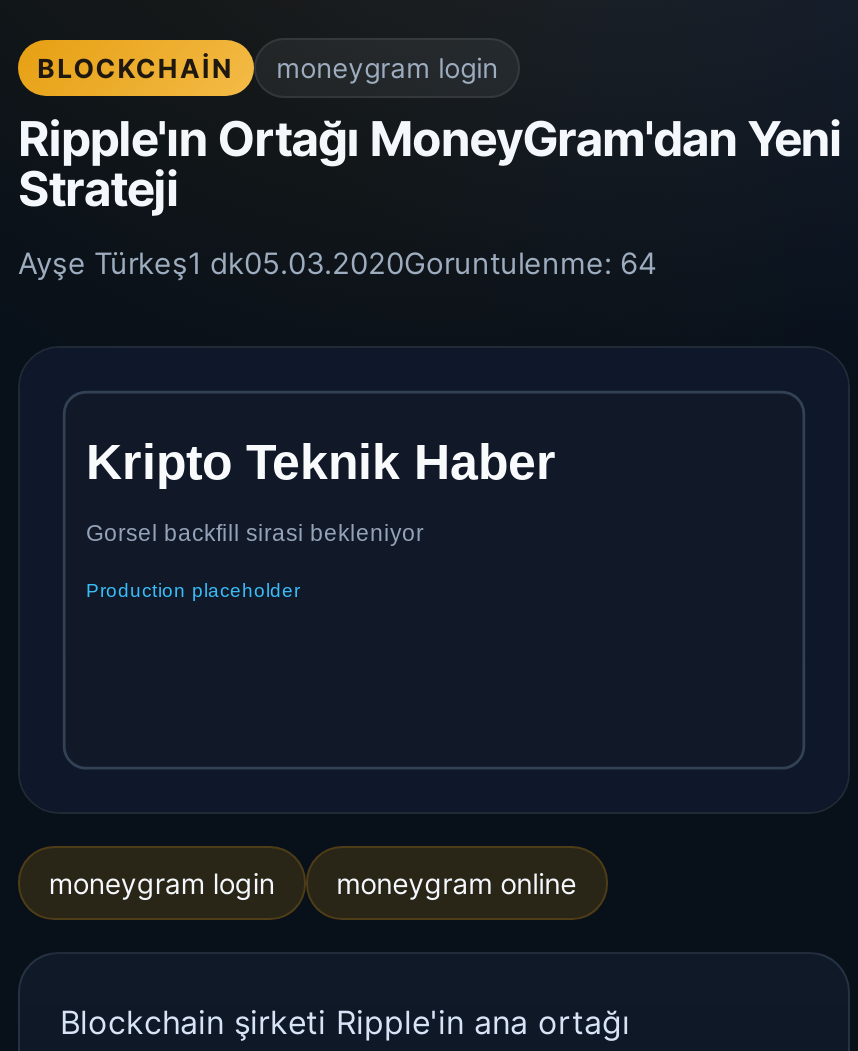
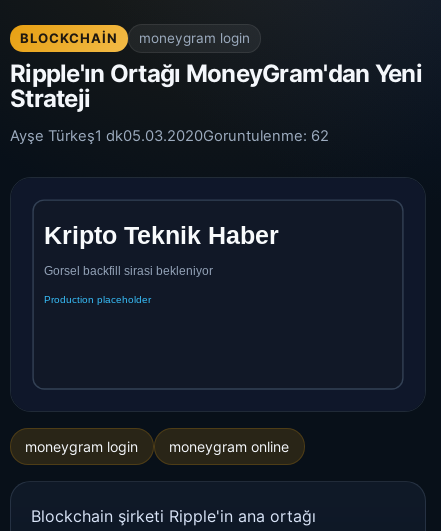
- Ayşe Türkeş1 dk05.03.2020Goruntulenme: 64
+ Ayşe Türkeş1 dk05.03.2020Goruntulenme: 62
